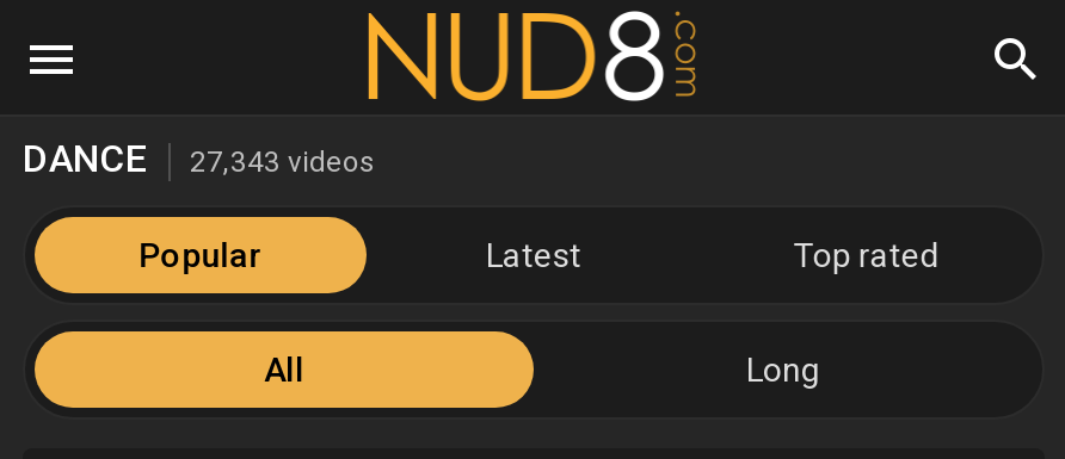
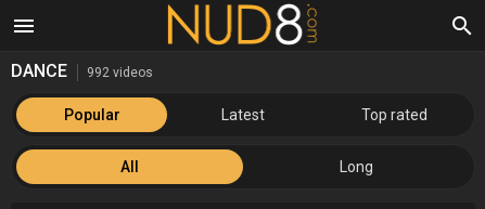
- DANCE 27,343 videos
+ DANCE 992 videos
